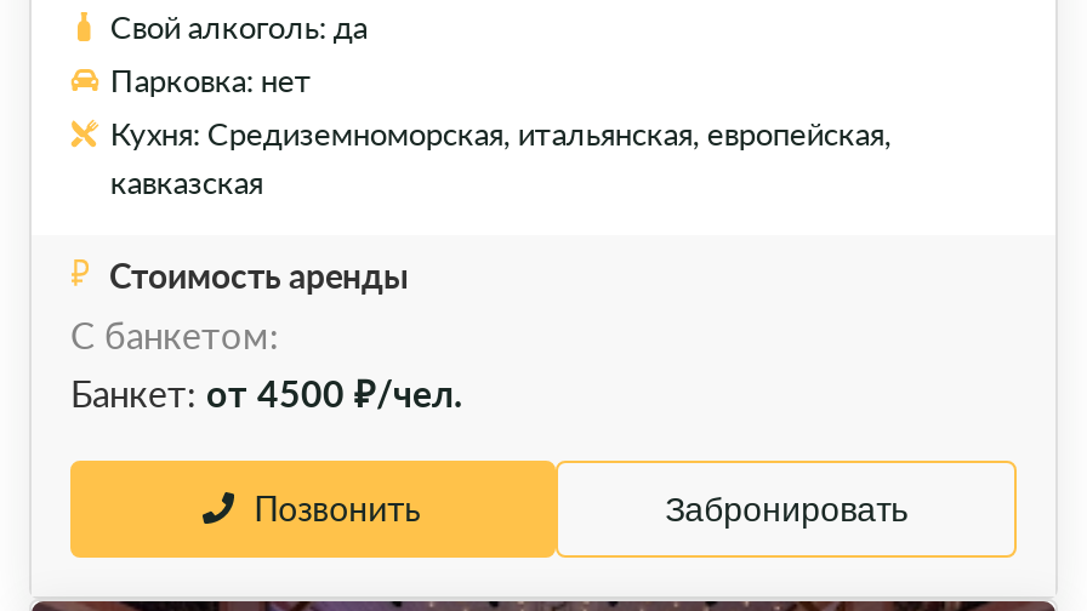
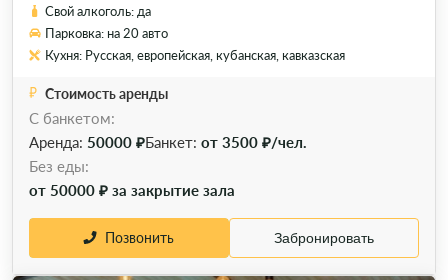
- Парковка: нет
- Кухня: Средиземноморская, итальянская, европейская,
- кавказская
+ Парковка: на 20 авто
+ Кухня: Русская, европейская, кубанская, кавказская

moved up: Стоимость аренды | С банкетом:

- Банкет: от 4500 ₽/чел.
+ Аренда: 50000 ₽Банкет: от 3500 ₽/чел.
+ Без еды:
+ от 50000 ₽ за закрытие зала
